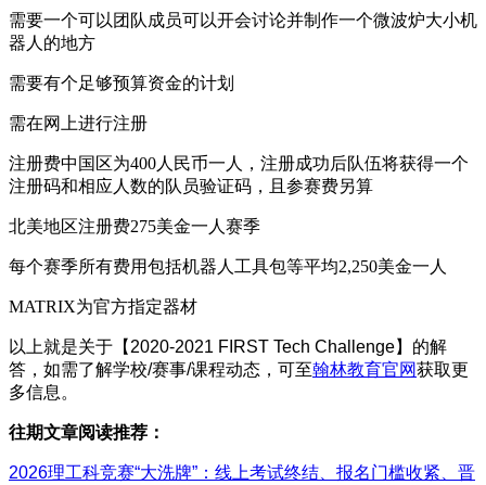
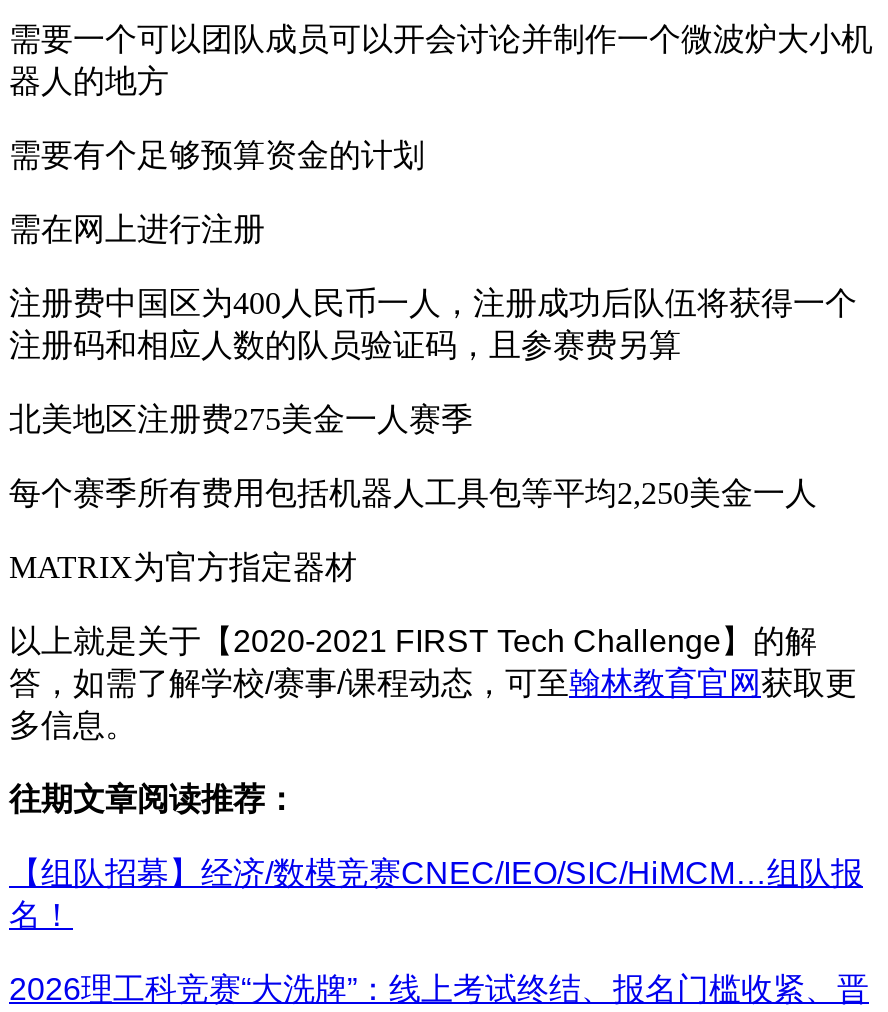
+ 【组队招募】经济/数模竞赛CNEC/IEO/SIC/HiMCM…组队报
+ 名！
